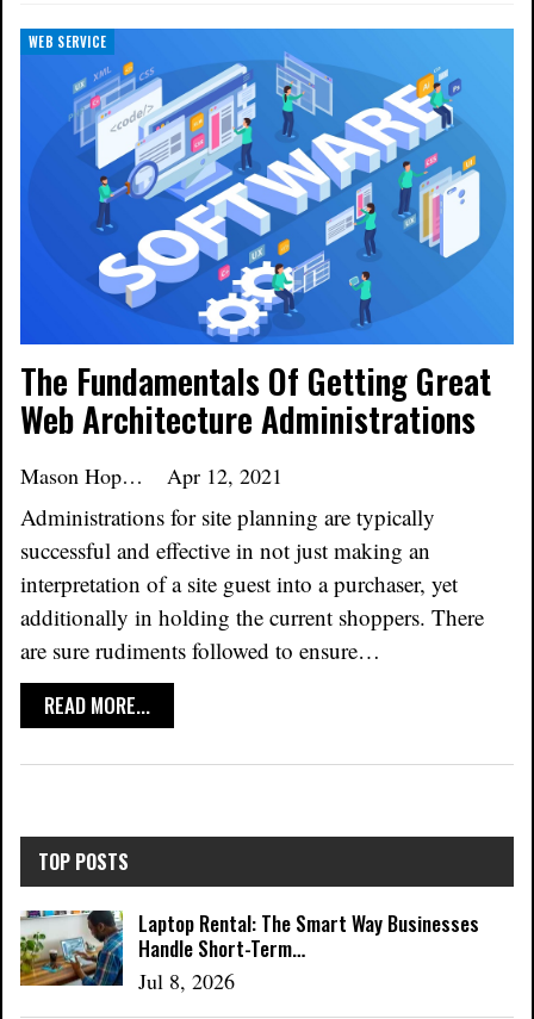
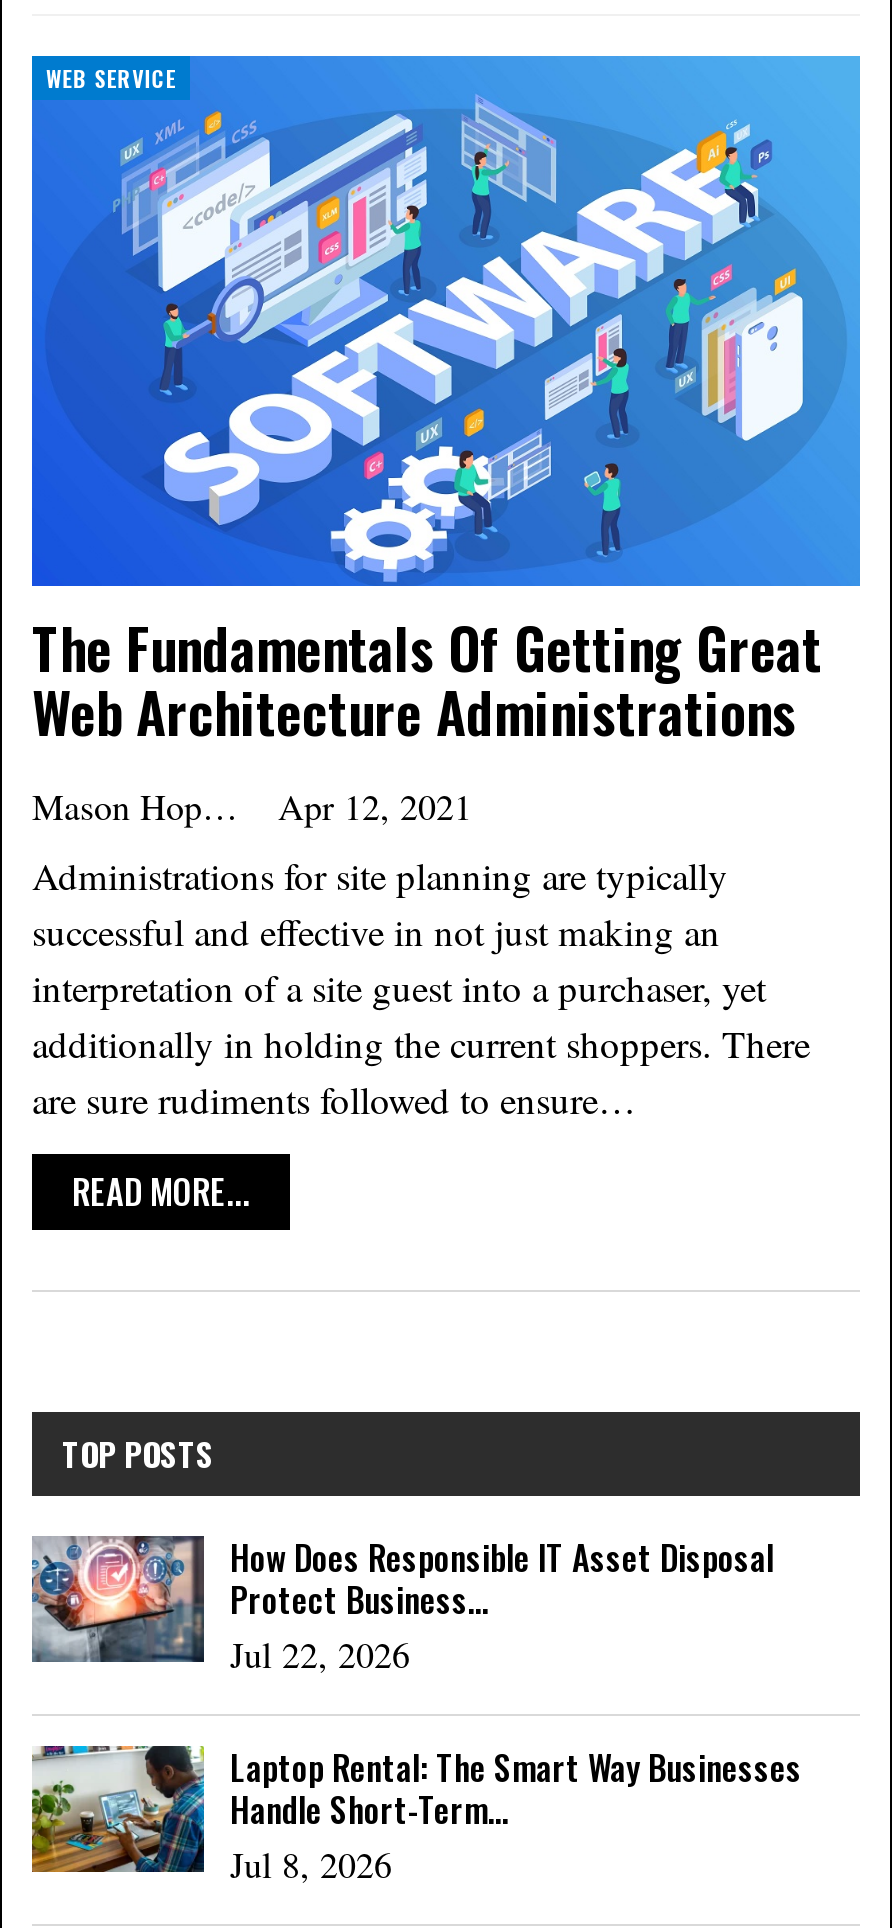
+ [image]
+ How Does Responsible IT Asset Disposal
+ Protect Business…
+ Jul 22, 2026
